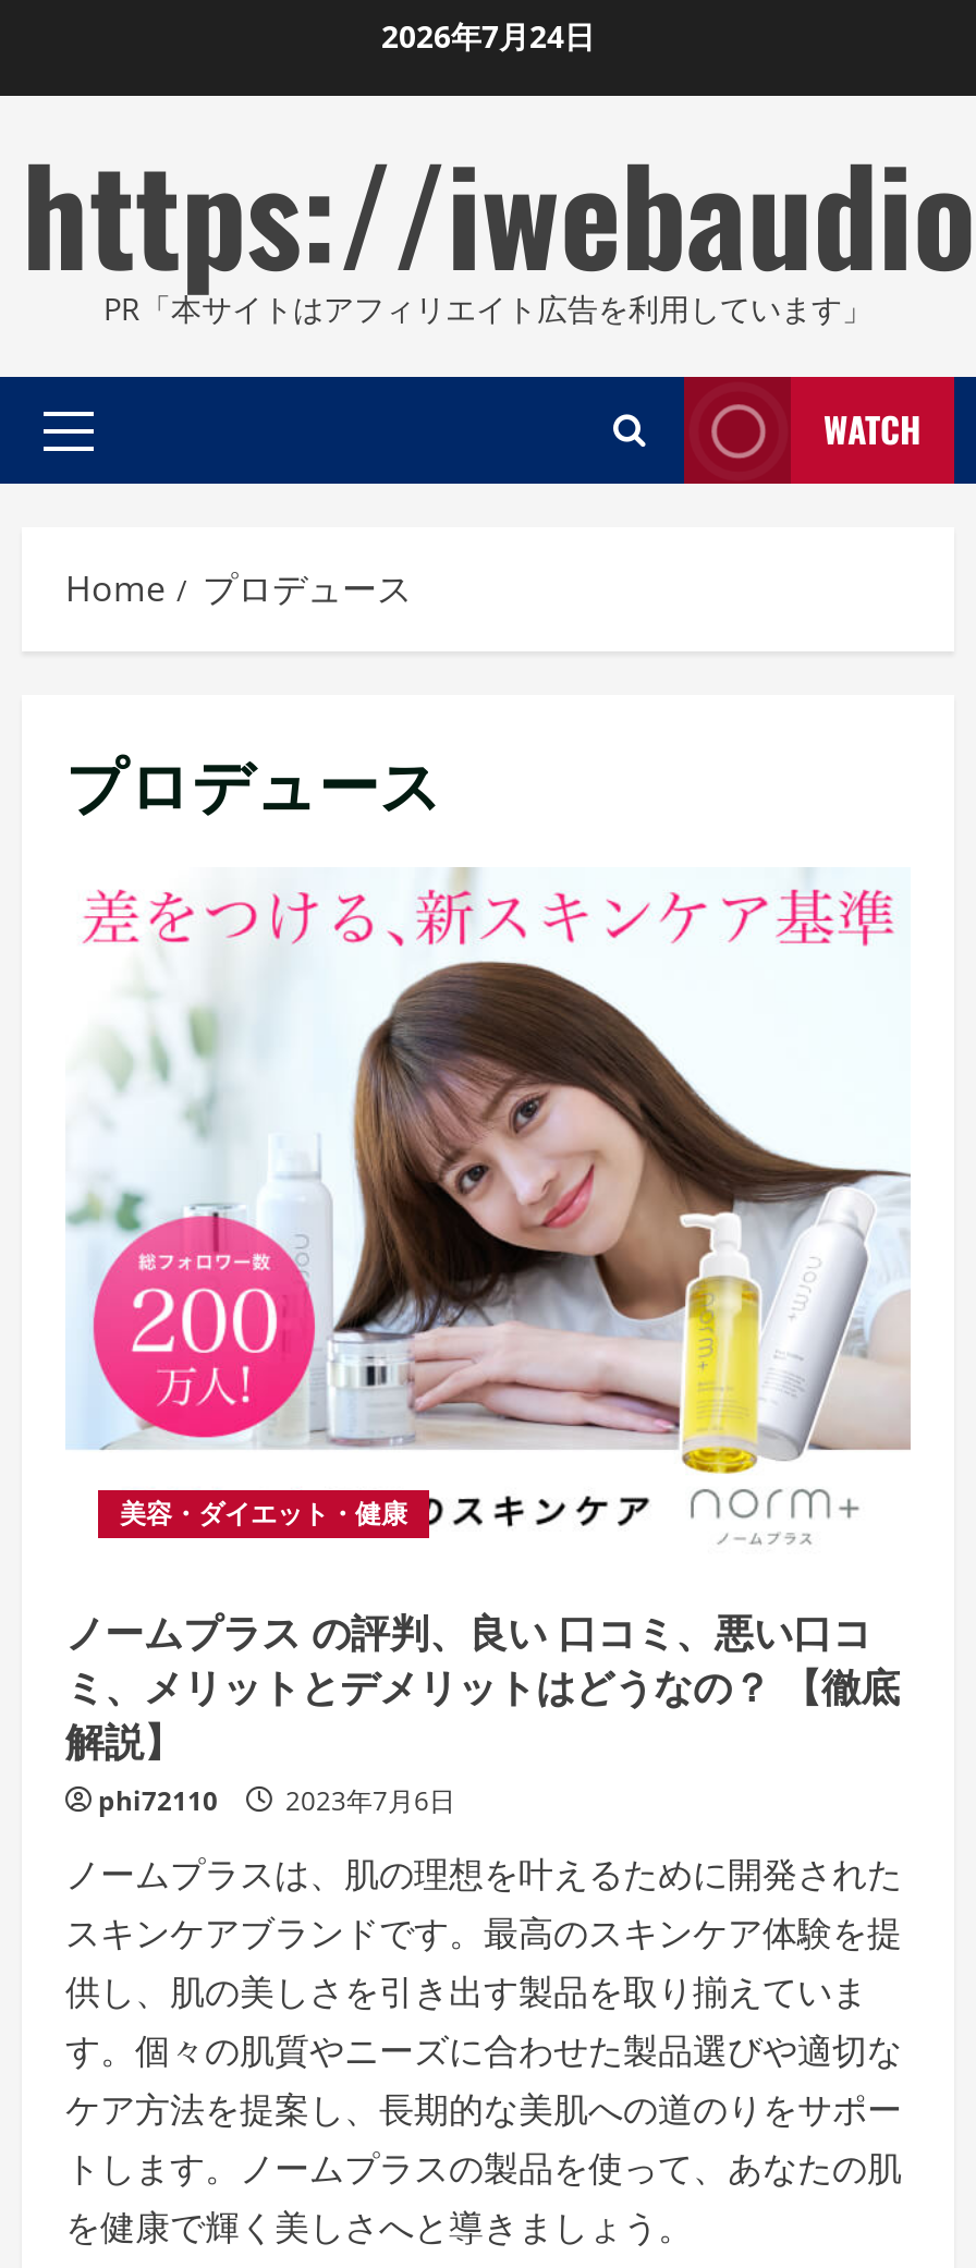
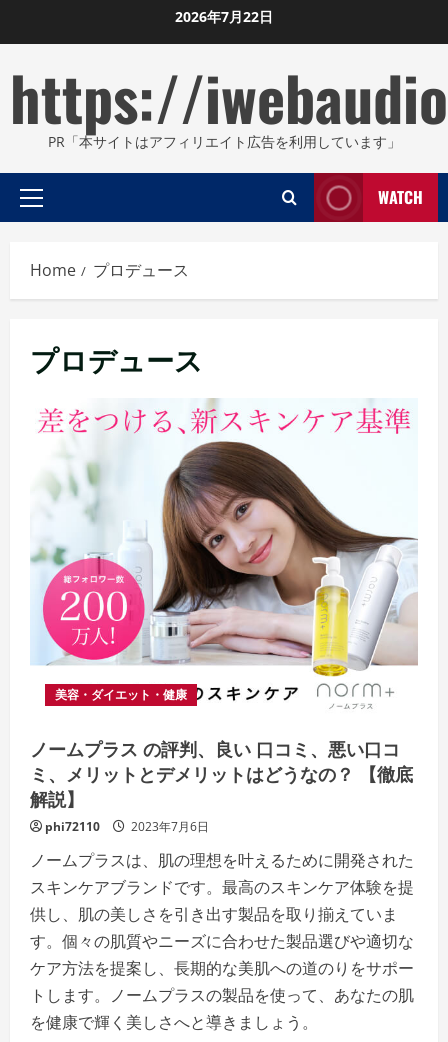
- 2026年7月24日
+ 2026年7月22日
